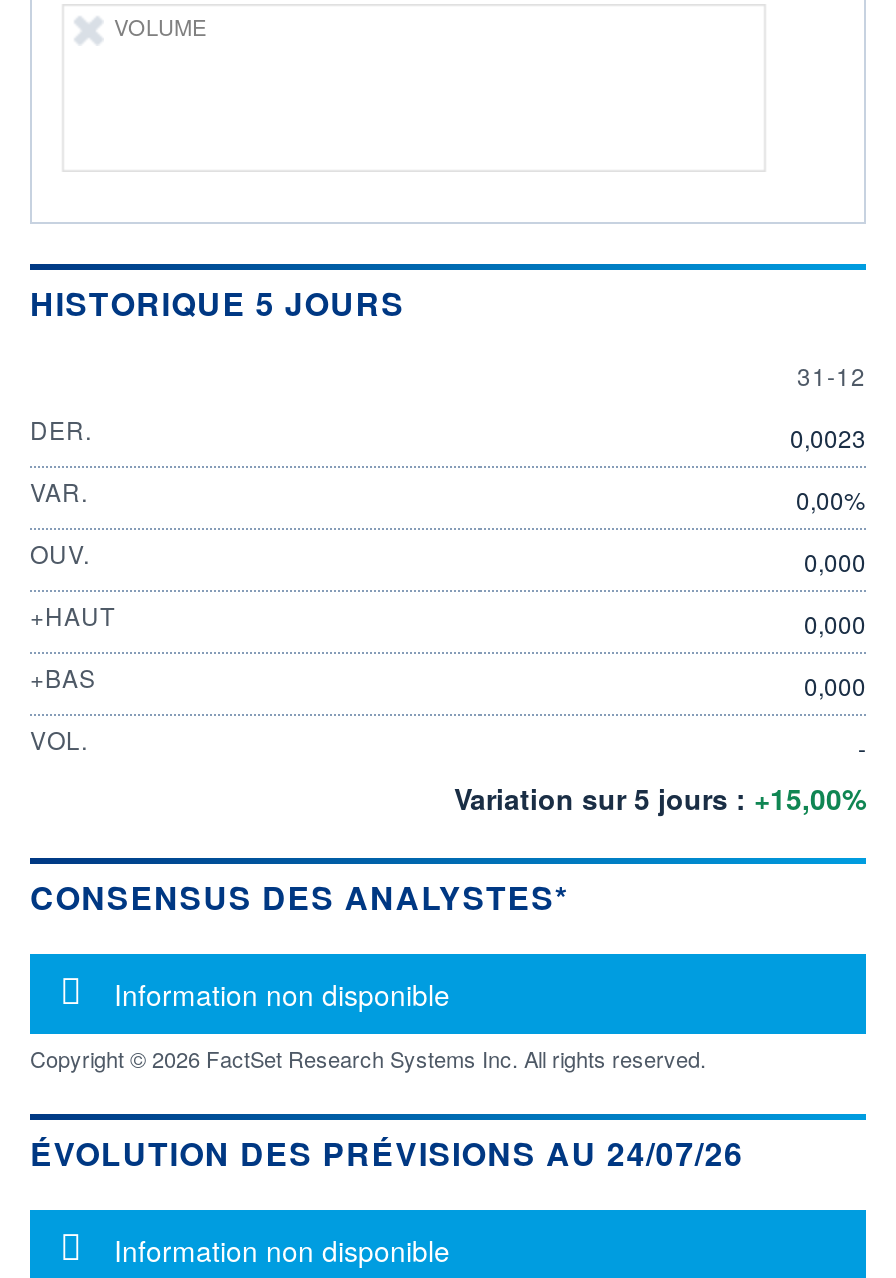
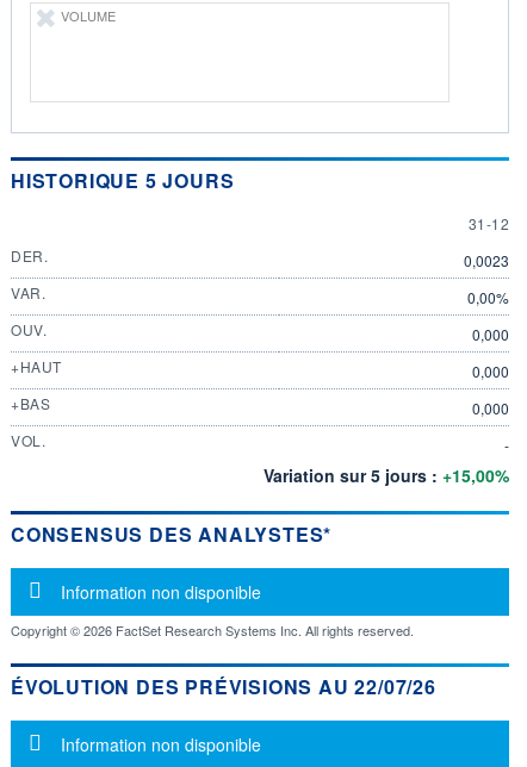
- ÉVOLUTION DES PRÉVISIONS AU 24/07/26
+ ÉVOLUTION DES PRÉVISIONS AU 22/07/26
